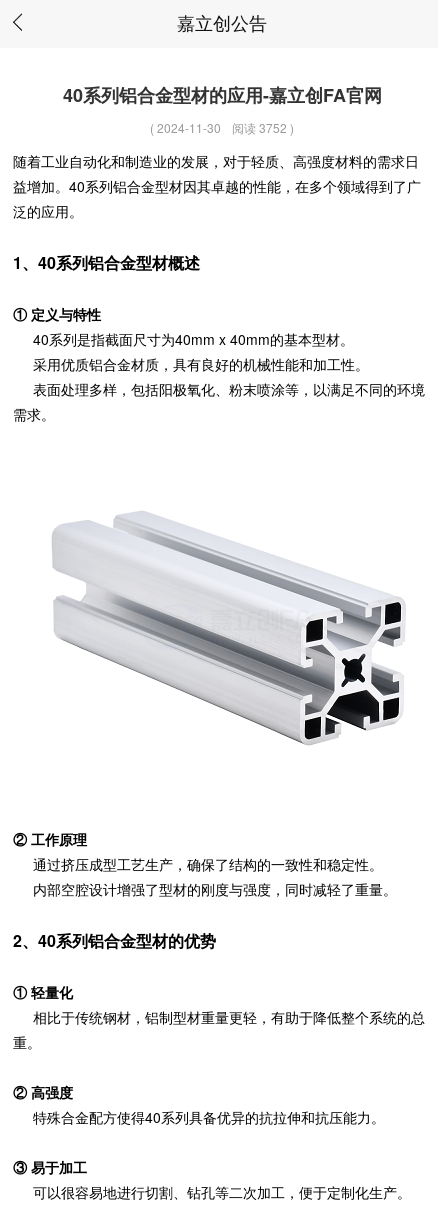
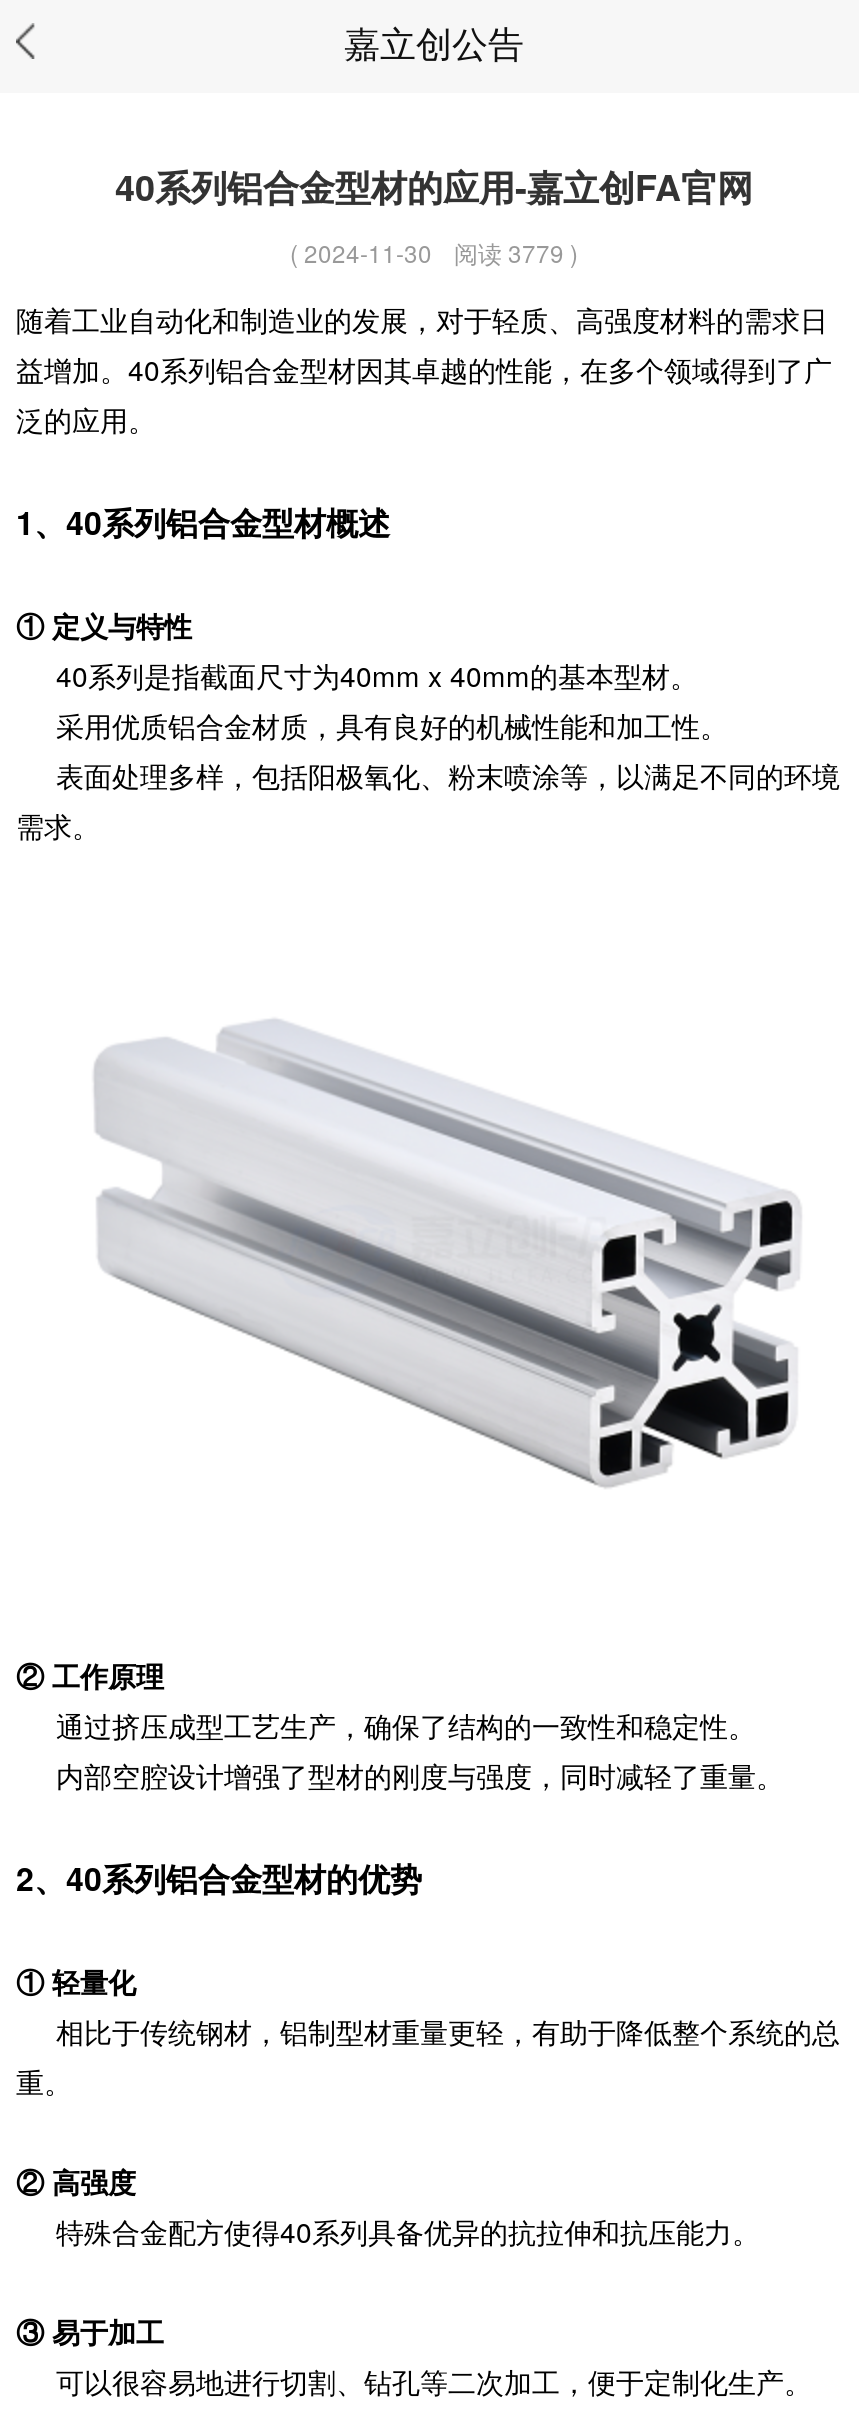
- (2024-11-30 阅读 3752)
+ (2024-11-30 阅读 3779)
